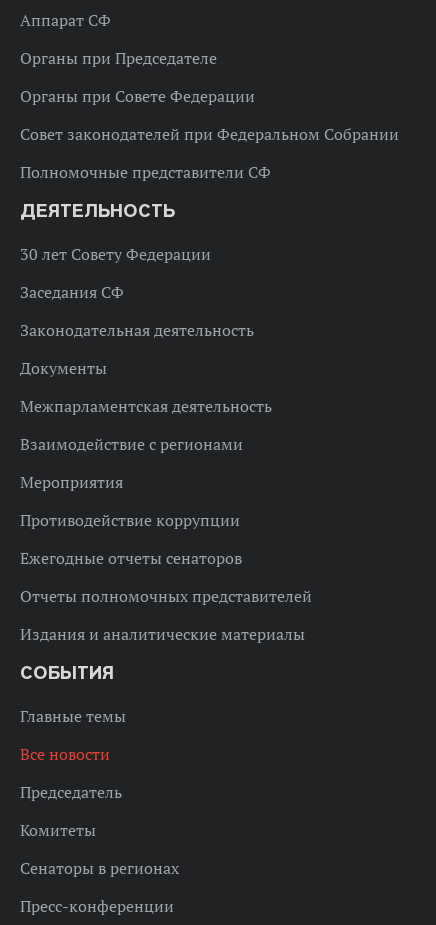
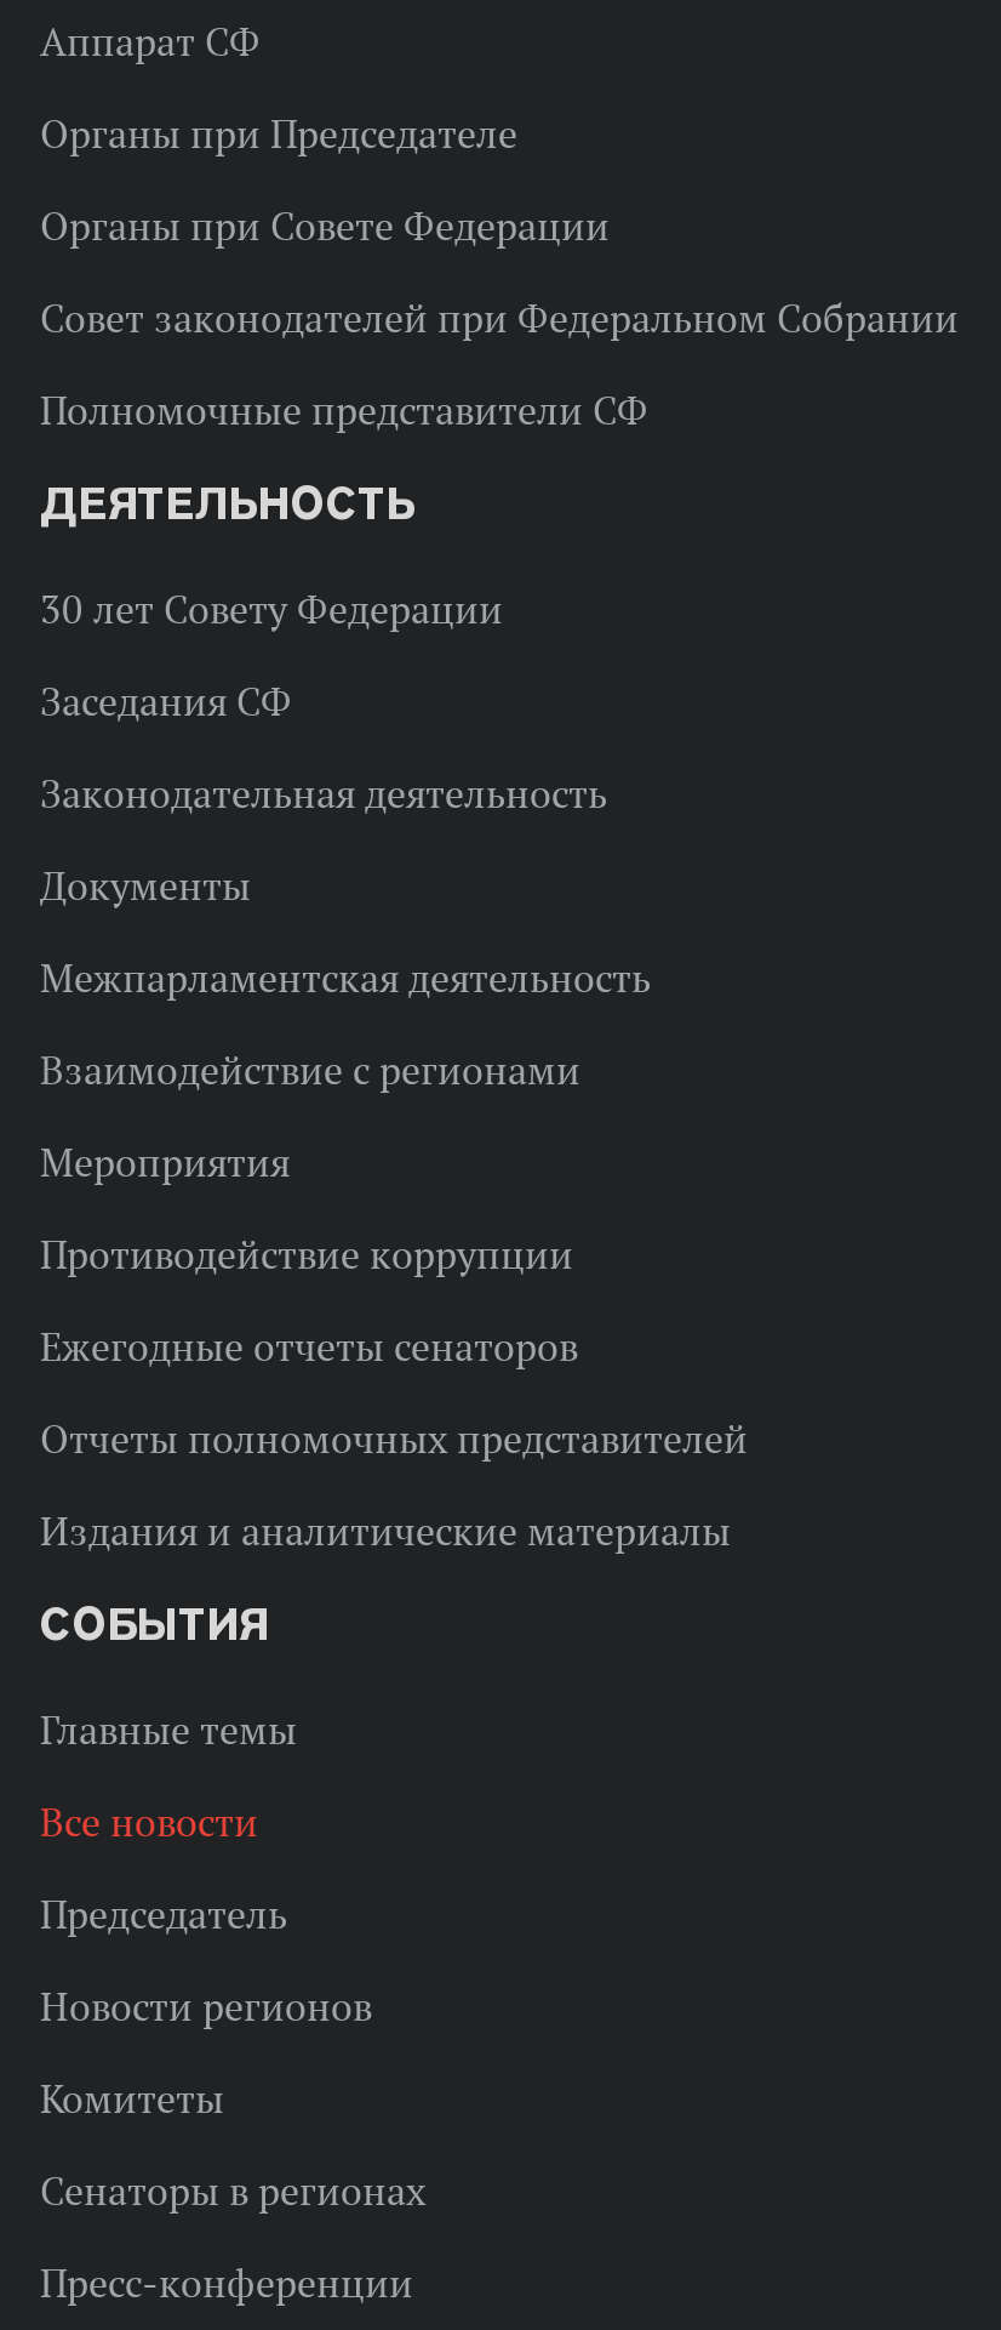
+ Новости регионов
